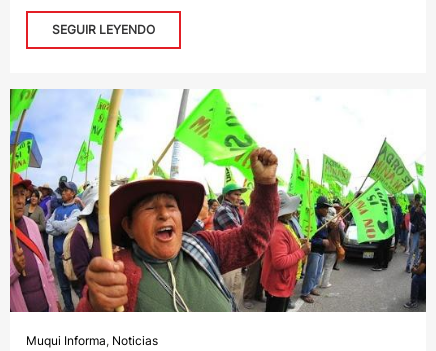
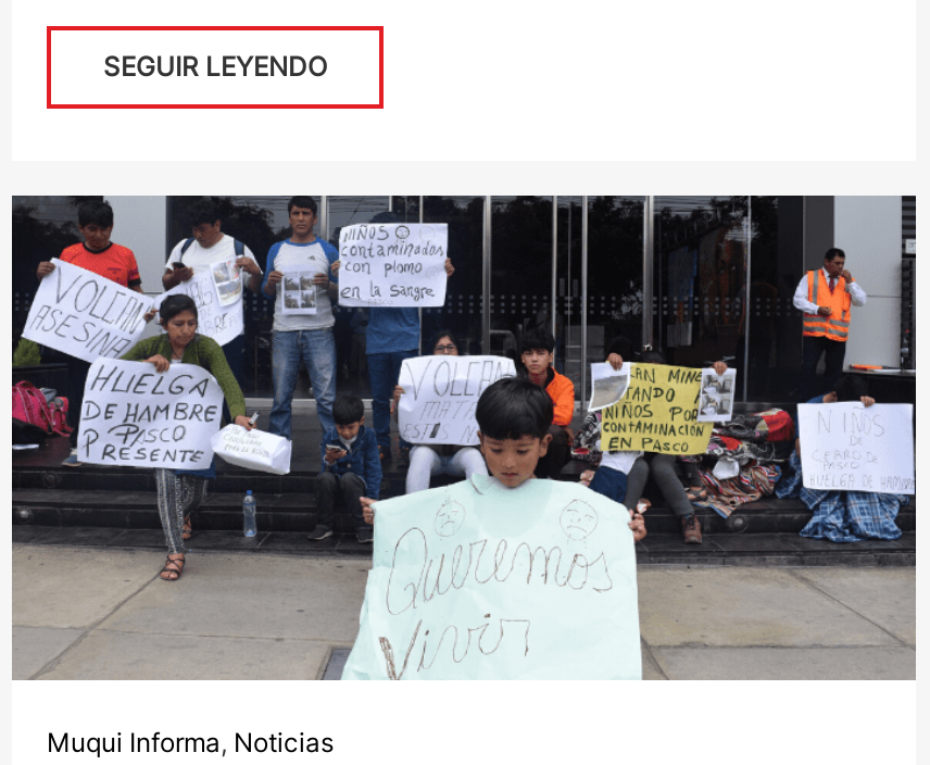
- [image]
+ [image]
